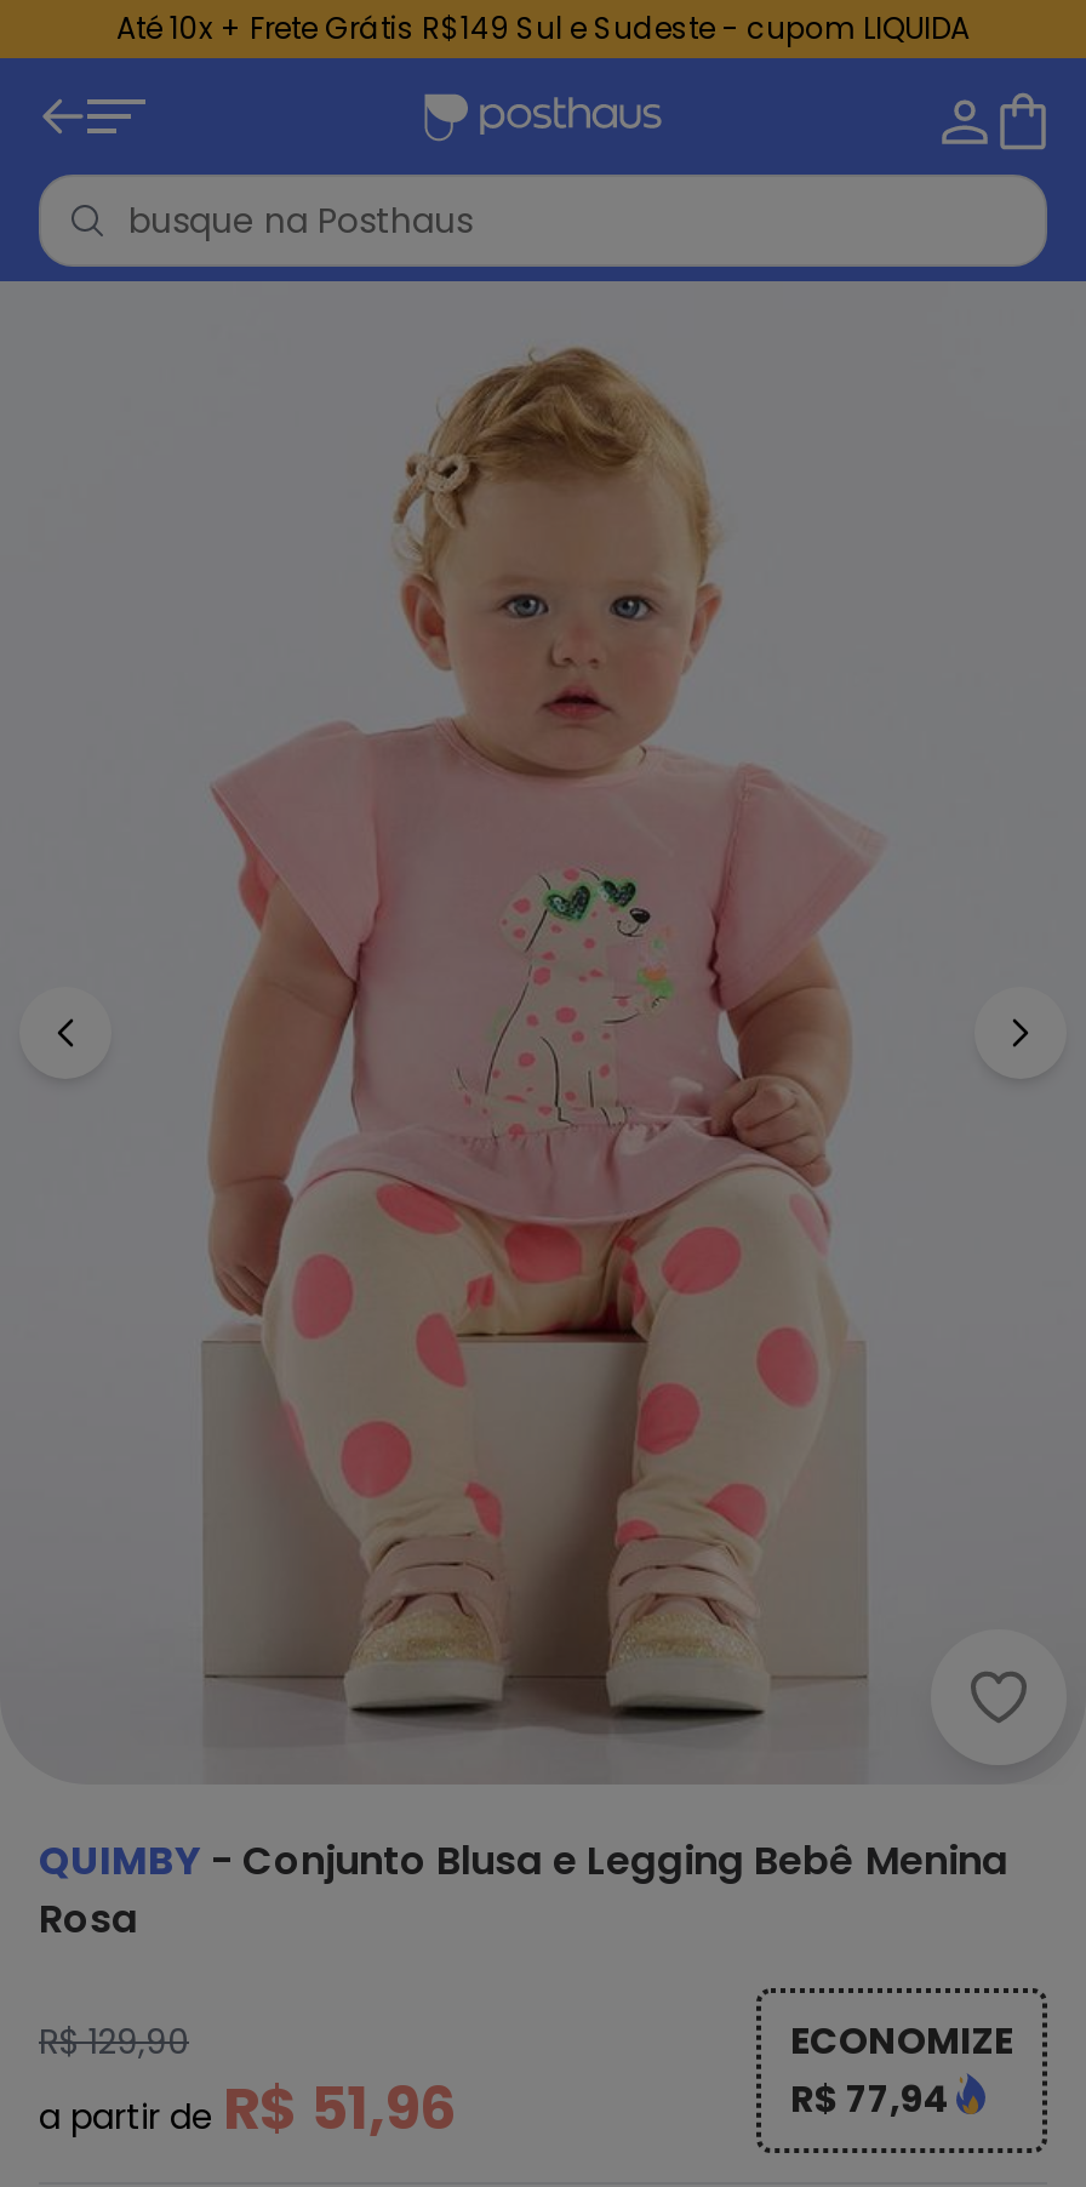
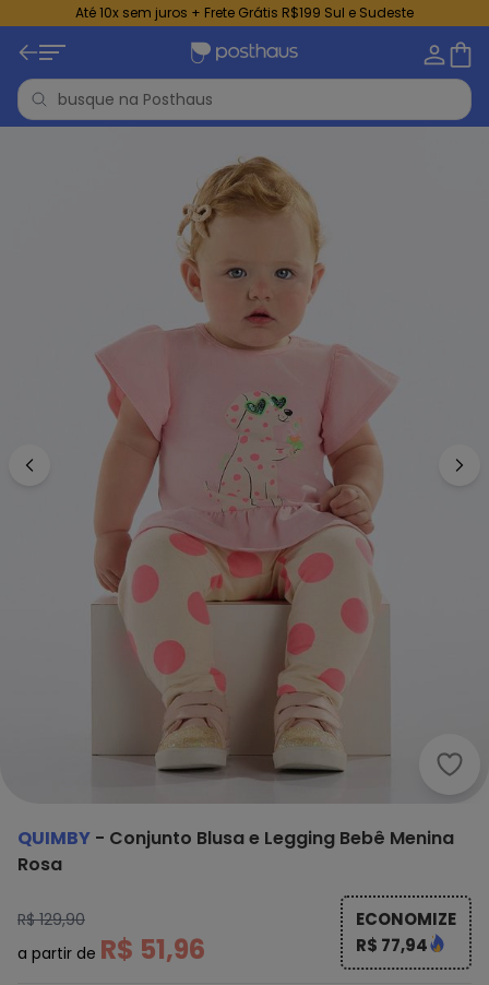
- Até 10x + Frete Grátis R$149 Sul e Sudeste - cupom LIQUIDA
+ Até 10x sem juros + Frete Grátis R$199 Sul e Sudeste
